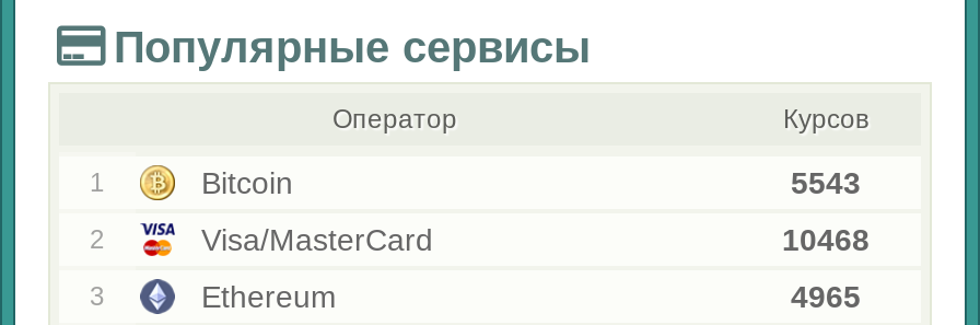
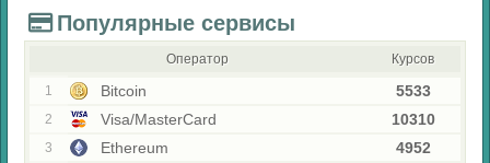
- 5543
+ 5533

- 10468
+ 10310

- 4965
+ 4952
